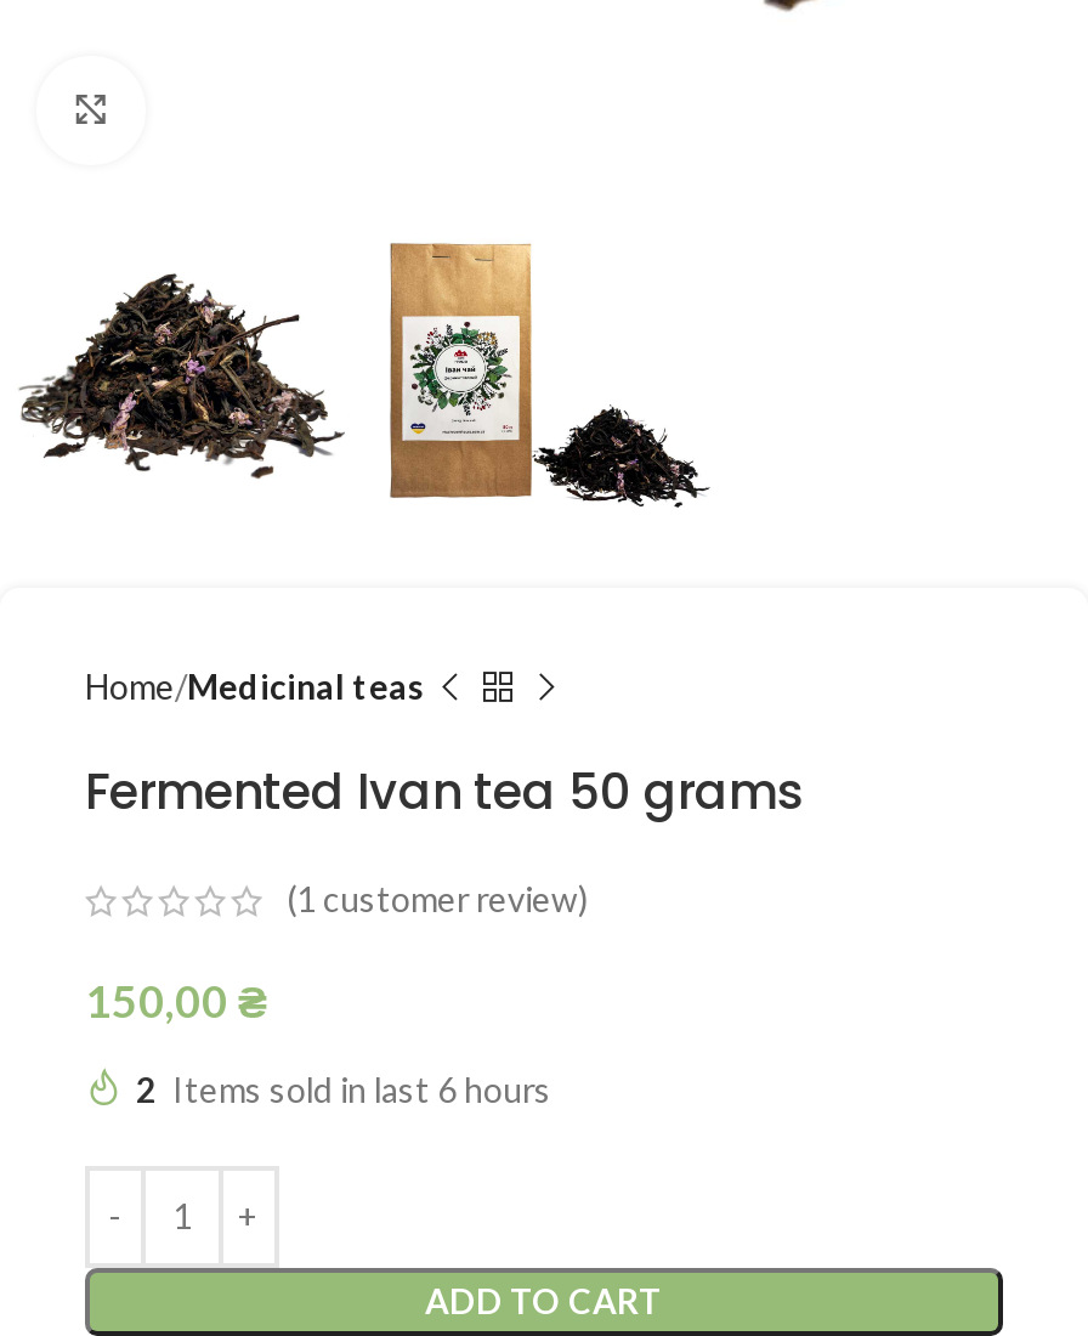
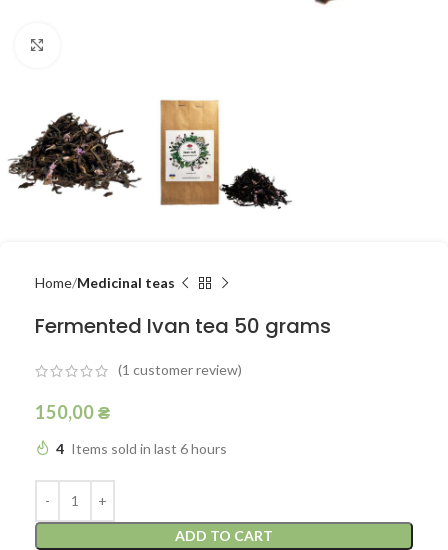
- 2 Items sold in last 6 hours
+ 4 Items sold in last 6 hours
